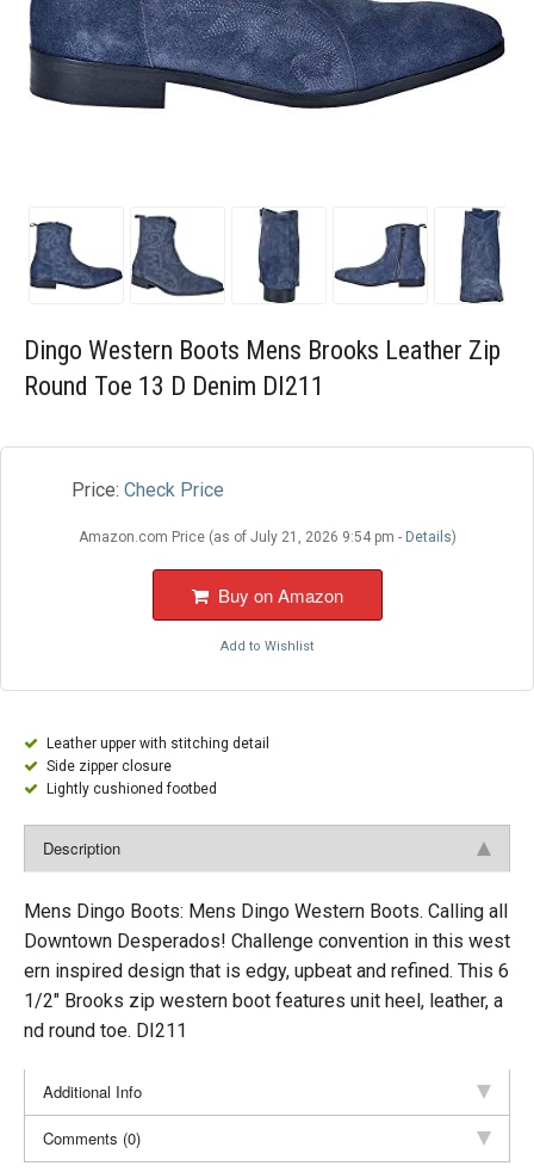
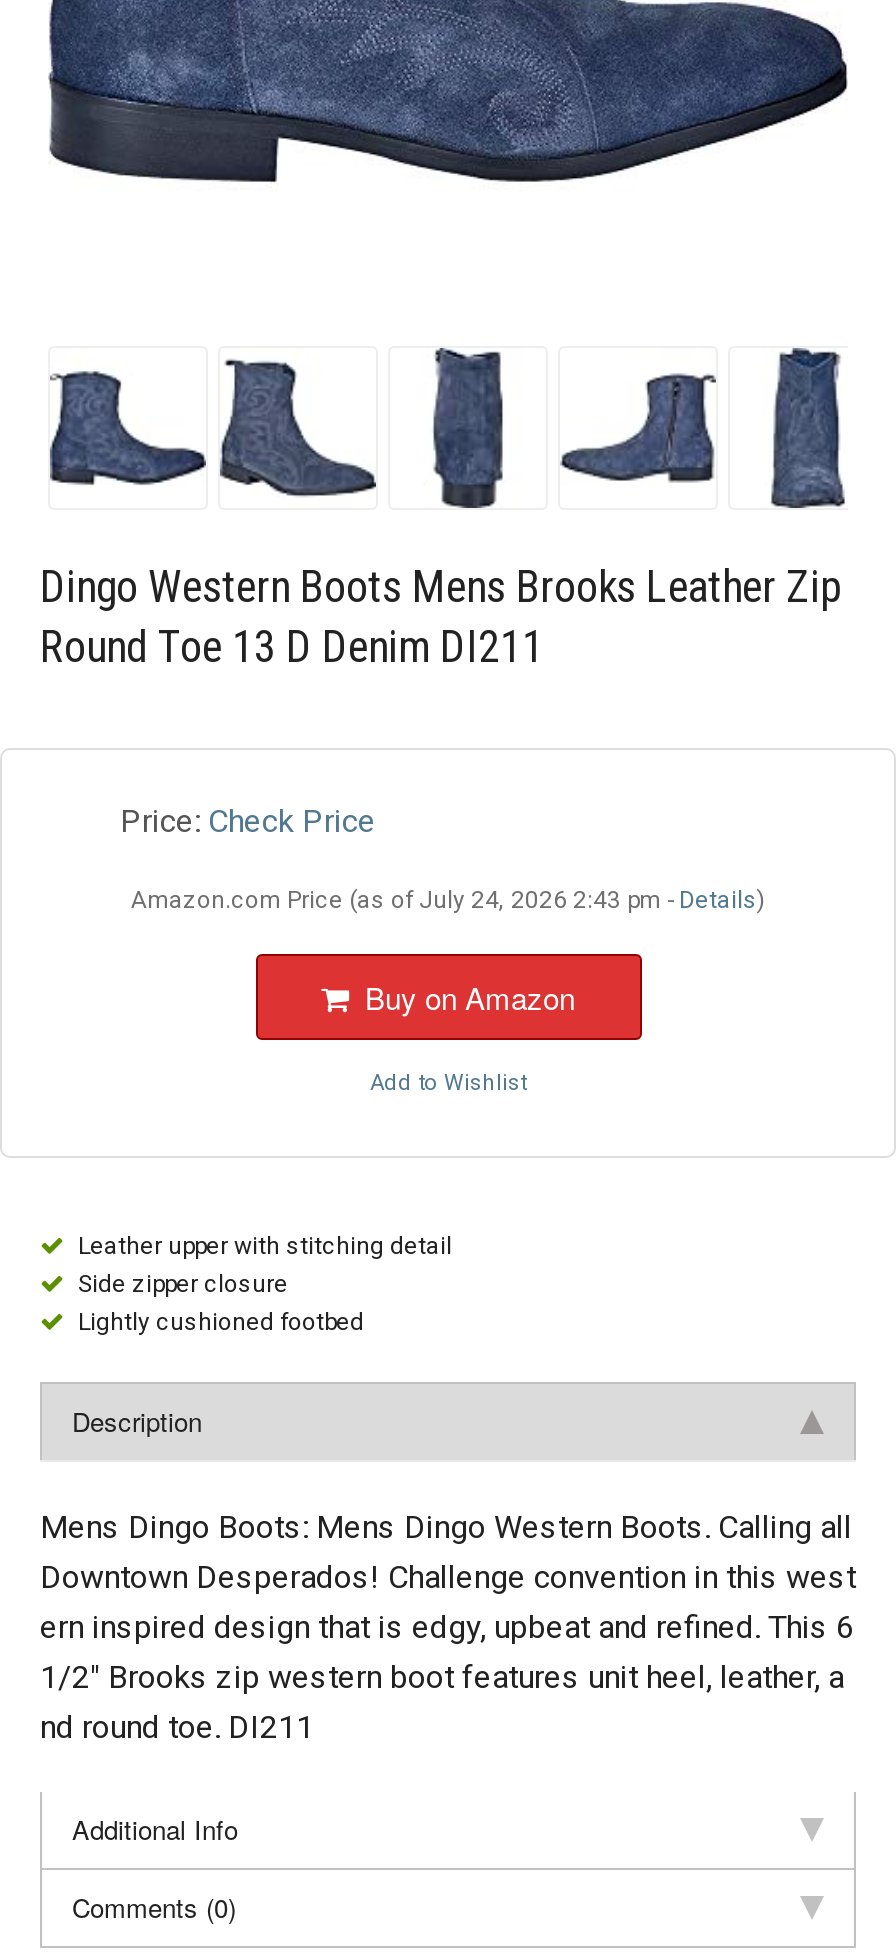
- Amazon.com Price (as of July 21, 2026 9:54 pm - Details)
+ Amazon.com Price (as of July 24, 2026 2:43 pm - Details)
